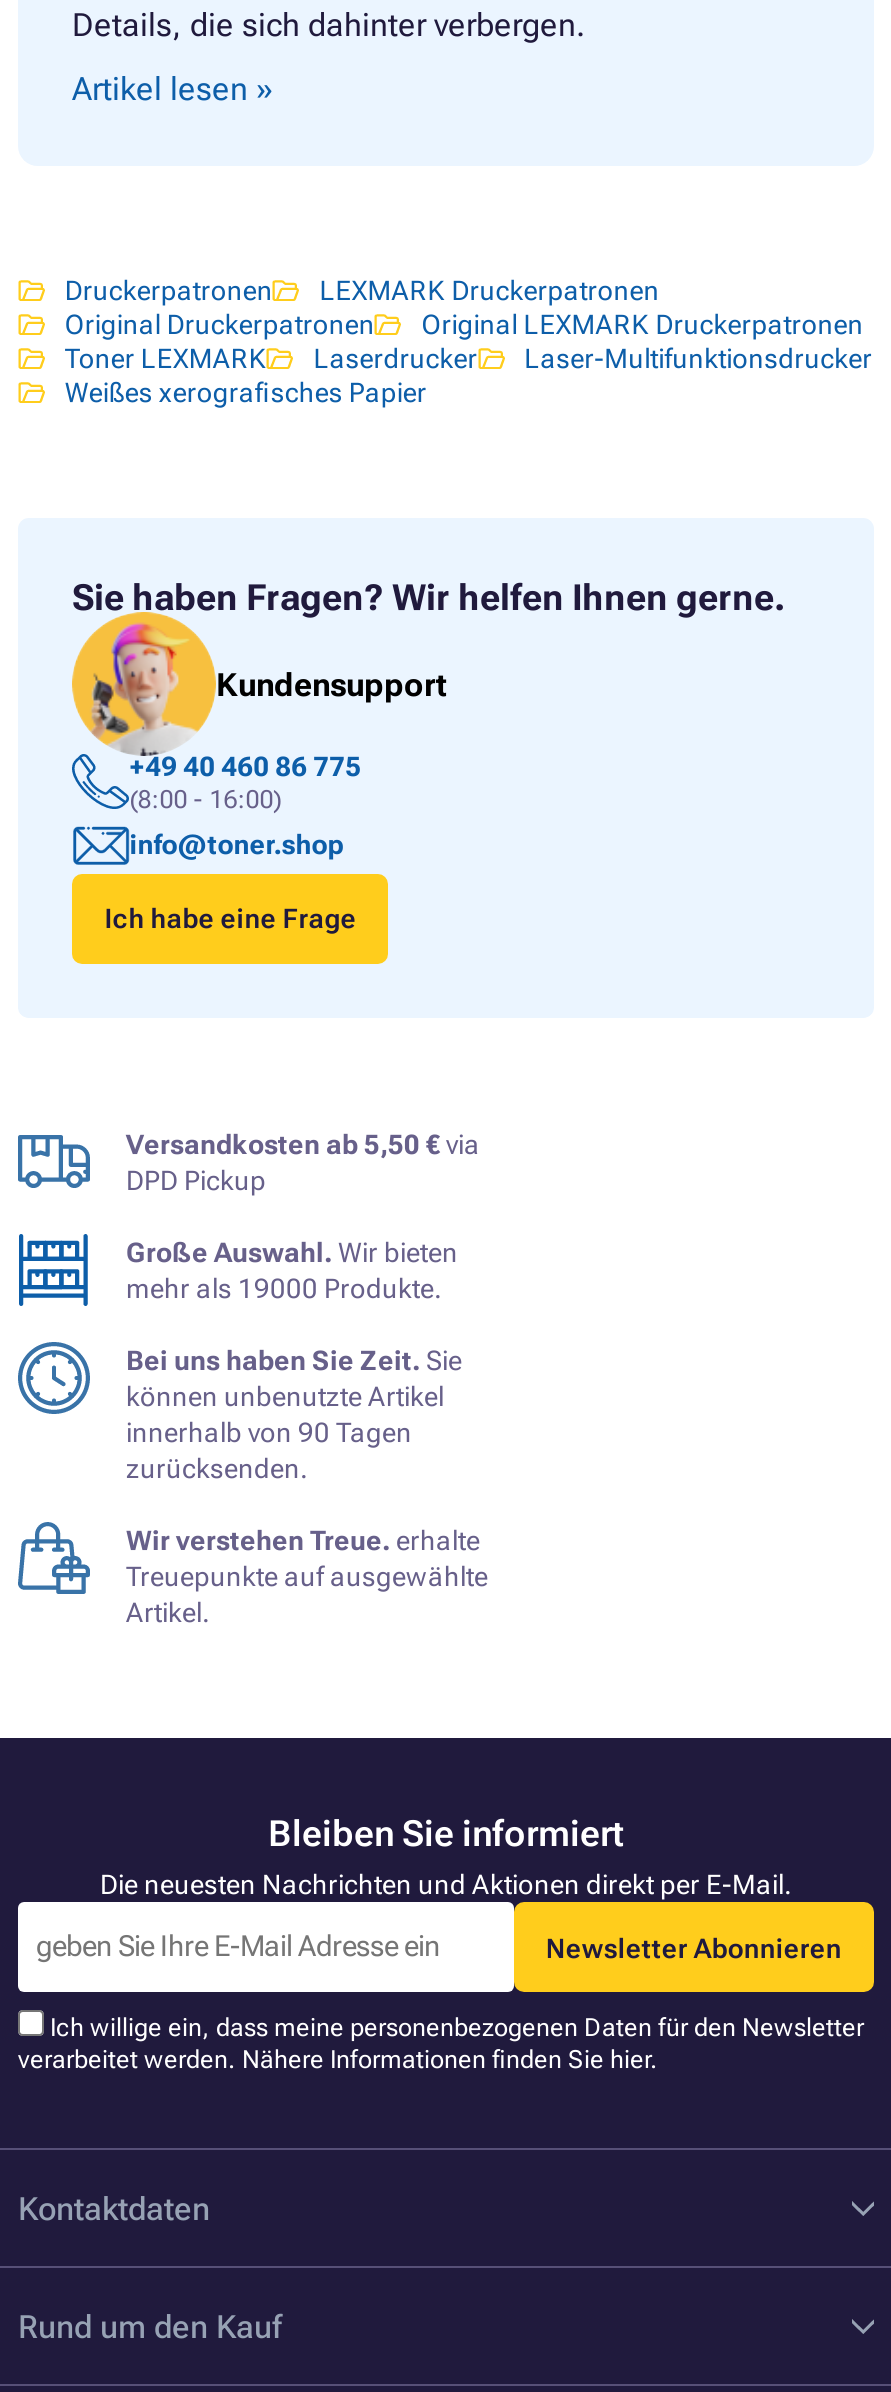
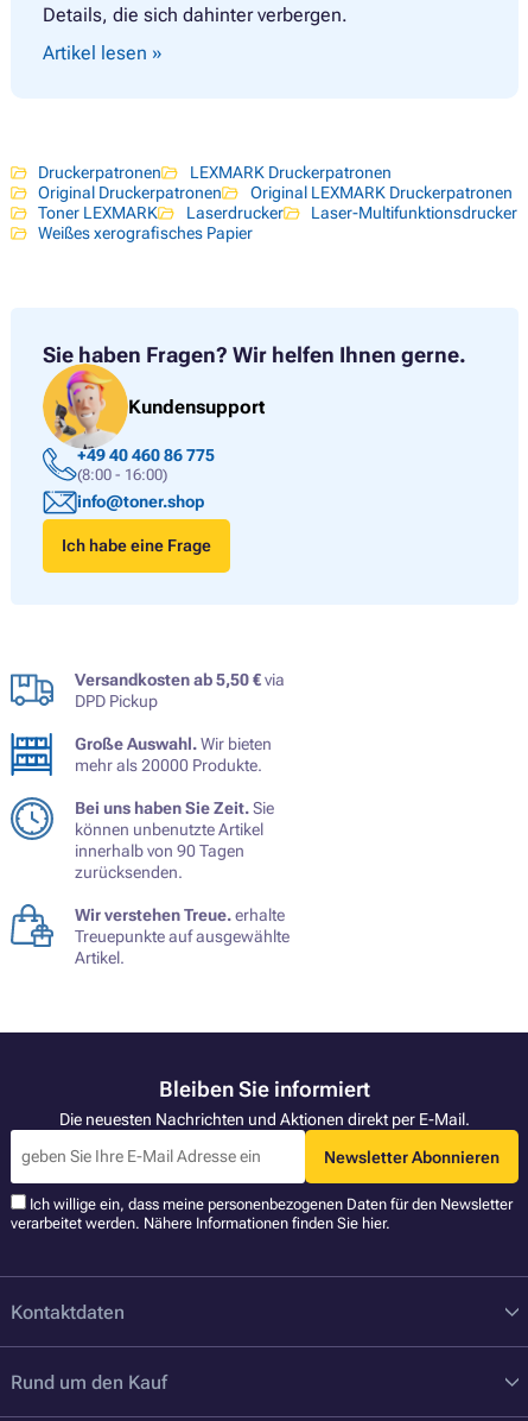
- mehr als 19000 Produkte.
+ mehr als 20000 Produkte.
